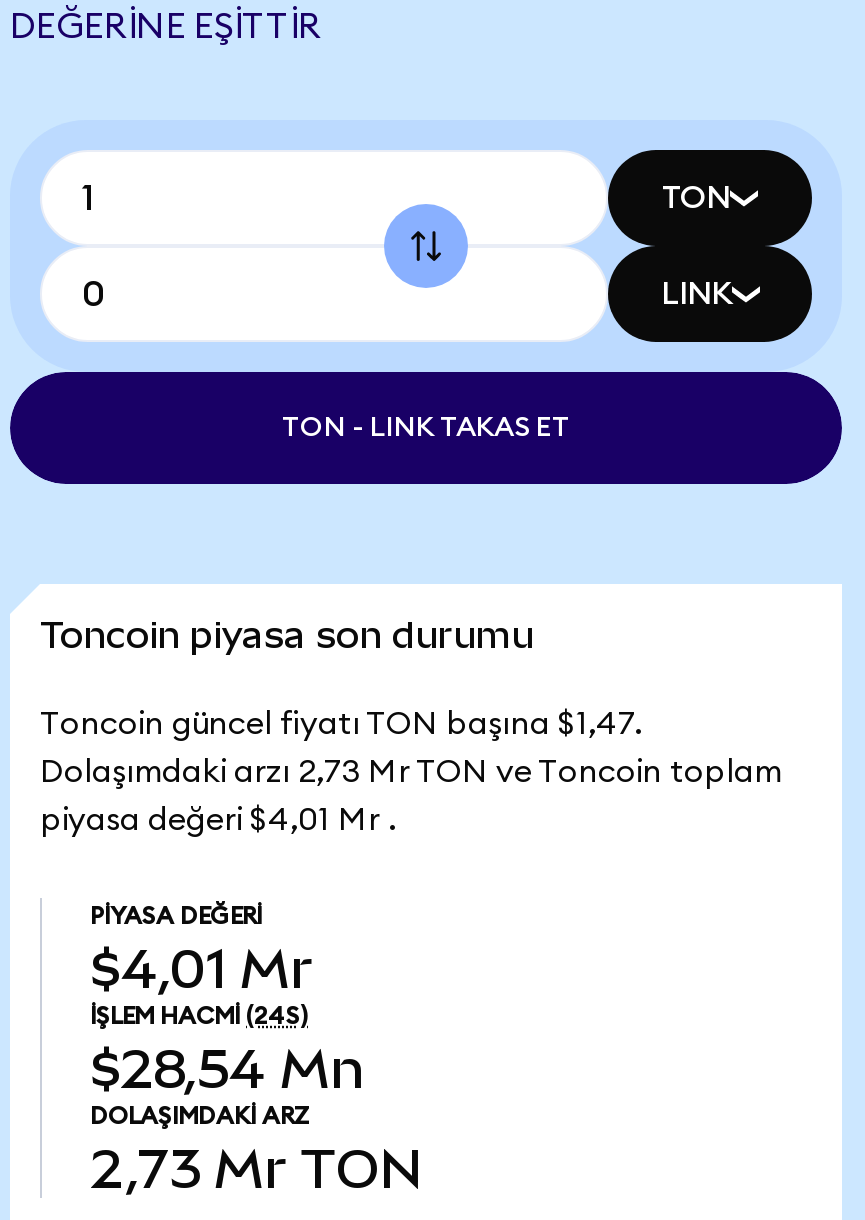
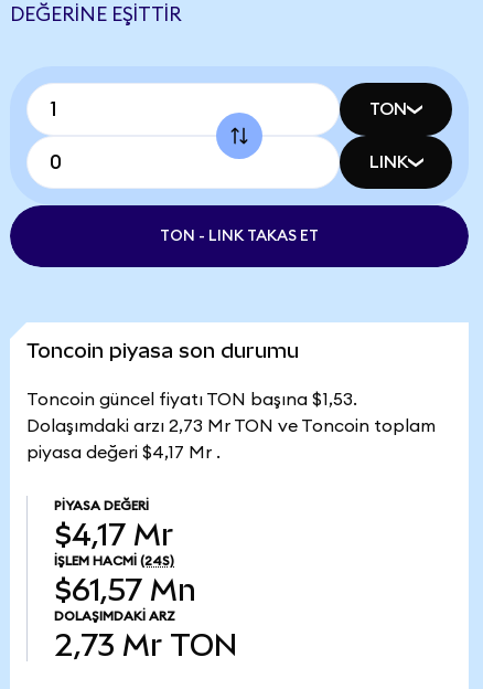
- Toncoin güncel fiyatı TON başına $1,47.
+ Toncoin güncel fiyatı TON başına $1,53.

- piyasa değeri $4,01 Mr .
+ piyasa değeri $4,17 Mr .

- $4,01 Mr
+ $4,17 Mr

- $28,54 Mn
+ $61,57 Mn
